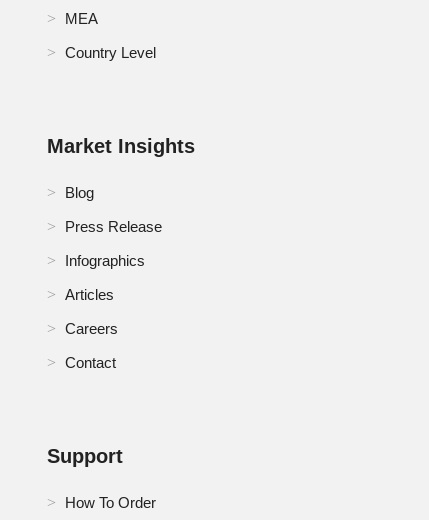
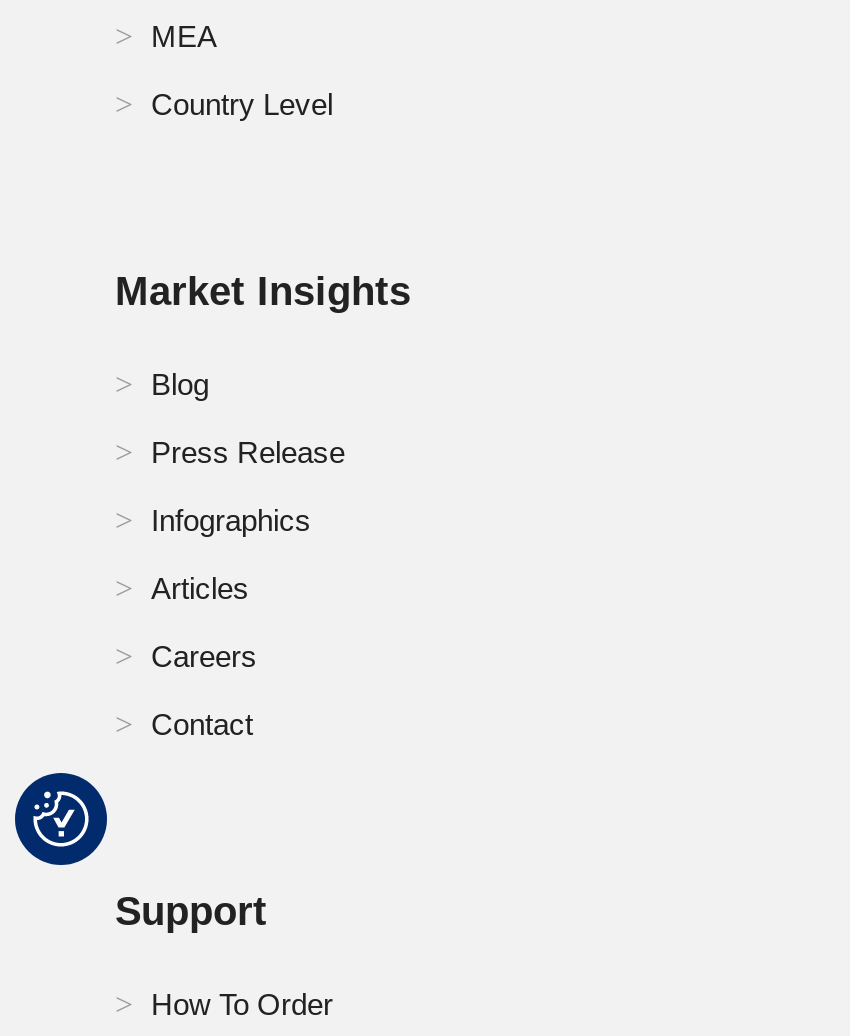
+ [image]
